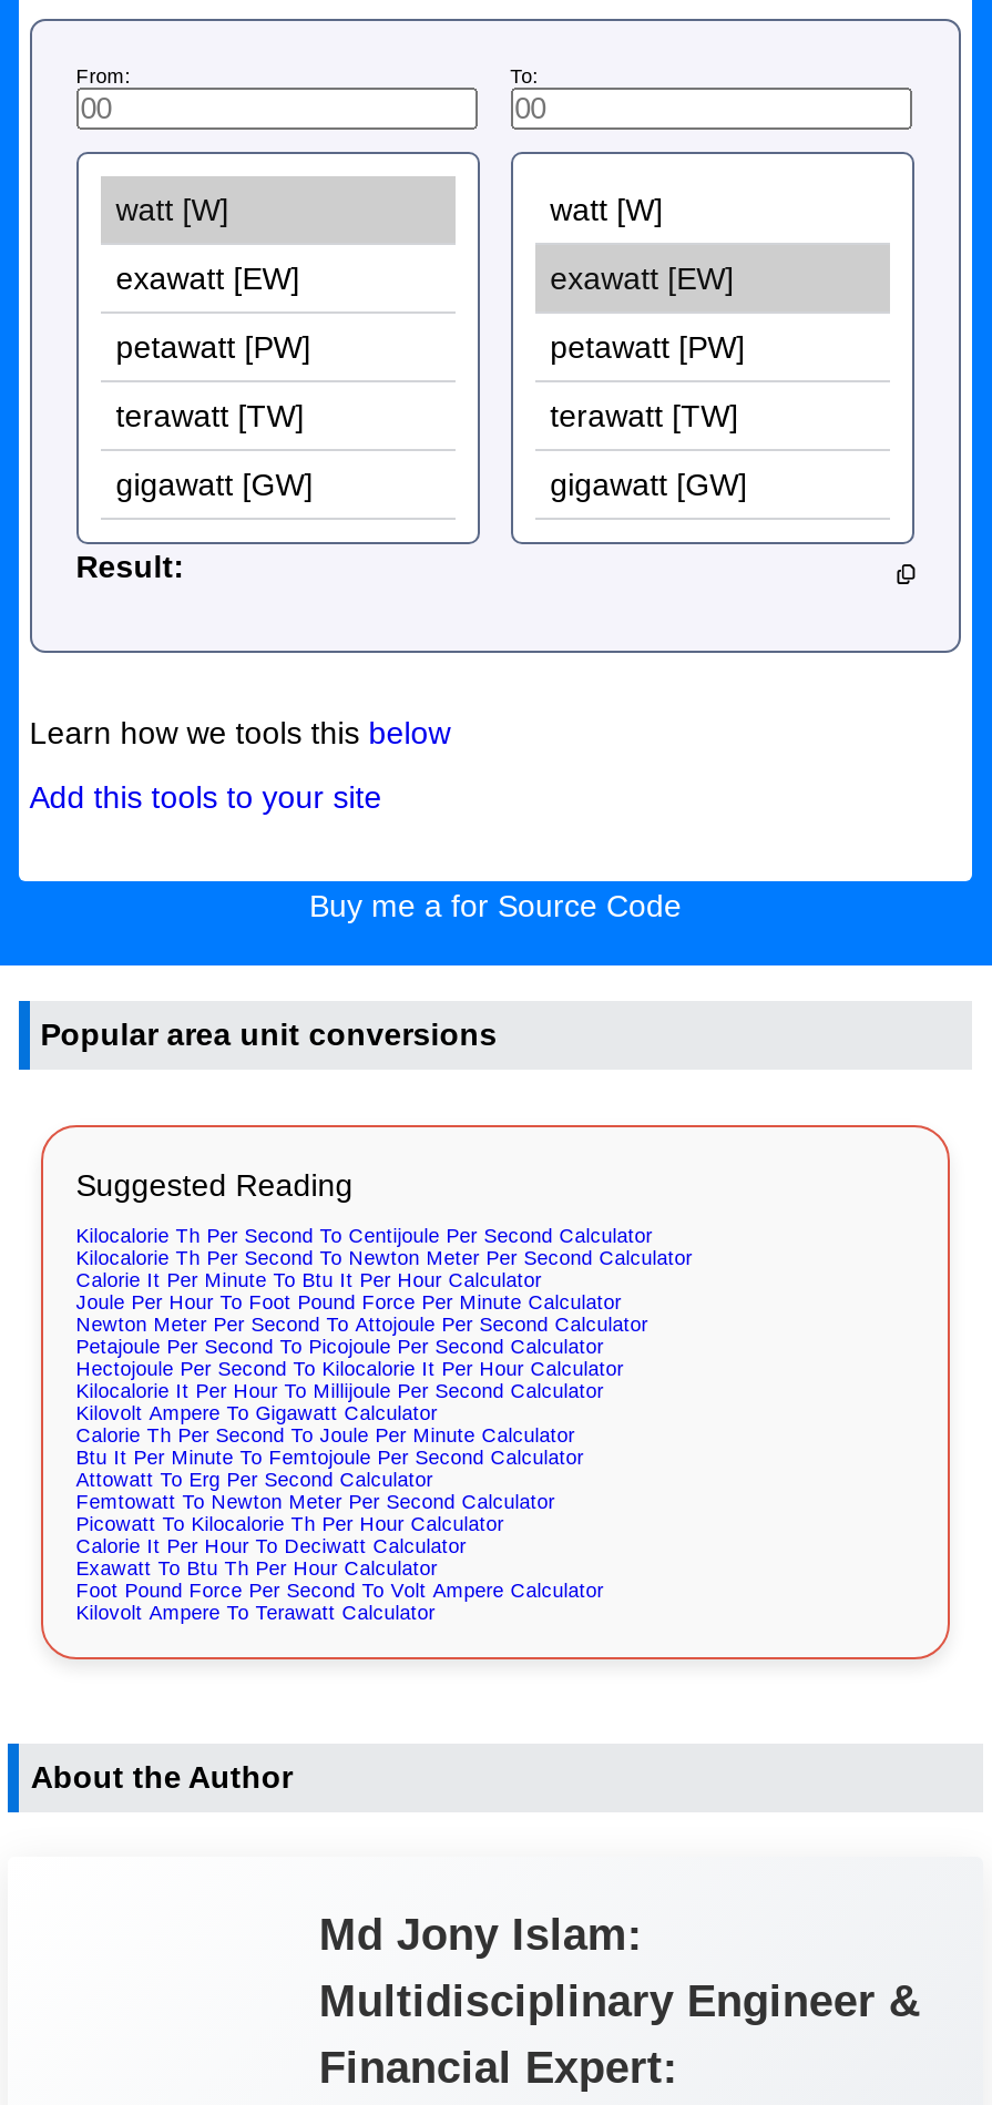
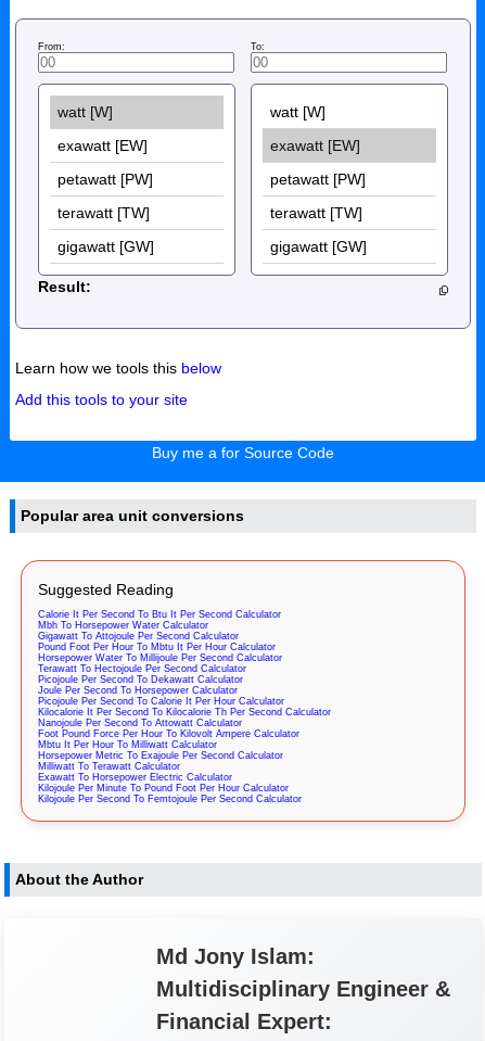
- Kilocalorie Th Per Second To Centijoule Per Second Calculator
- Kilocalorie Th Per Second To Newton Meter Per Second Calculator
- Calorie It Per Minute To Btu It Per Hour Calculator
- Joule Per Hour To Foot Pound Force Per Minute Calculator
- Newton Meter Per Second To Attojoule Per Second Calculator
- Petajoule Per Second To Picojoule Per Second Calculator
- Hectojoule Per Second To Kilocalorie It Per Hour Calculator
- Kilocalorie It Per Hour To Millijoule Per Second Calculator
- Kilovolt Ampere To Gigawatt Calculator
- Calorie Th Per Second To Joule Per Minute Calculator
- Btu It Per Minute To Femtojoule Per Second Calculator
- Attowatt To Erg Per Second Calculator
- Femtowatt To Newton Meter Per Second Calculator
- Picowatt To Kilocalorie Th Per Hour Calculator
- Calorie It Per Hour To Deciwatt Calculator
- Exawatt To Btu Th Per Hour Calculator
- Foot Pound Force Per Second To Volt Ampere Calculator
- Kilovolt Ampere To Terawatt Calculator
+ Calorie It Per Second To Btu It Per Second Calculator
+ Mbh To Horsepower Water Calculator
+ Gigawatt To Attojoule Per Second Calculator
+ Pound Foot Per Hour To Mbtu It Per Hour Calculator
+ Horsepower Water To Millijoule Per Second Calculator
+ Terawatt To Hectojoule Per Second Calculator
+ Picojoule Per Second To Dekawatt Calculator
+ Joule Per Second To Horsepower Calculator
+ Picojoule Per Second To Calorie It Per Hour Calculator
+ Kilocalorie It Per Second To Kilocalorie Th Per Second Calculator
+ Nanojoule Per Second To Attowatt Calculator
+ Foot Pound Force Per Hour To Kilovolt Ampere Calculator
+ Mbtu It Per Hour To Milliwatt Calculator
+ Horsepower Metric To Exajoule Per Second Calculator
+ Milliwatt To Terawatt Calculator
+ Exawatt To Horsepower Electric Calculator
+ Kilojoule Per Minute To Pound Foot Per Hour Calculator
+ Kilojoule Per Second To Femtojoule Per Second Calculator
